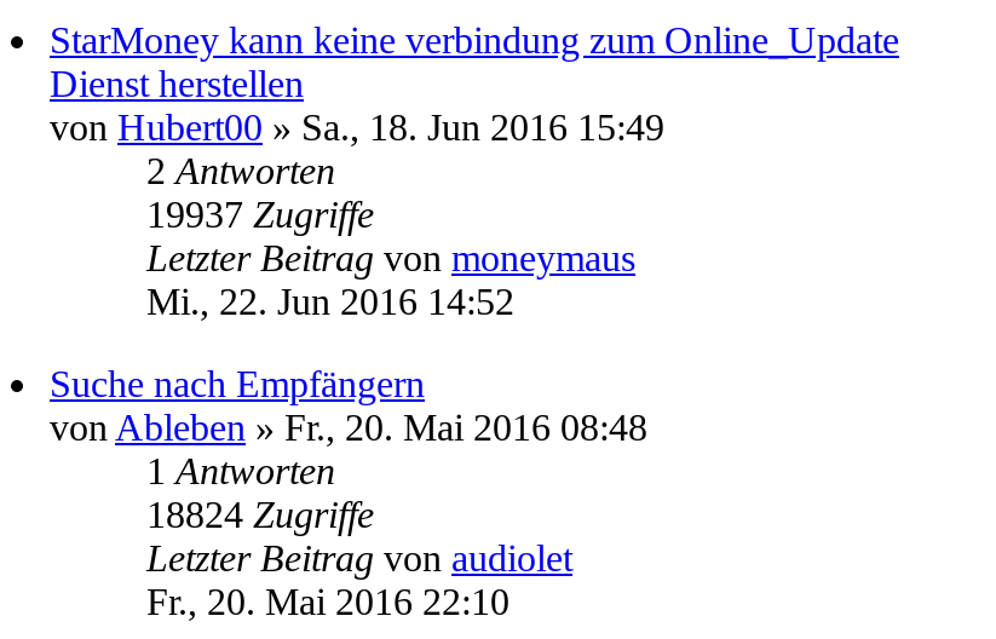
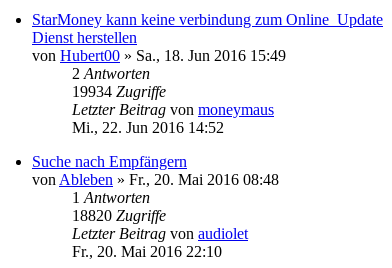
- 19937 Zugriffe
+ 19934 Zugriffe

- 18824 Zugriffe
+ 18820 Zugriffe
